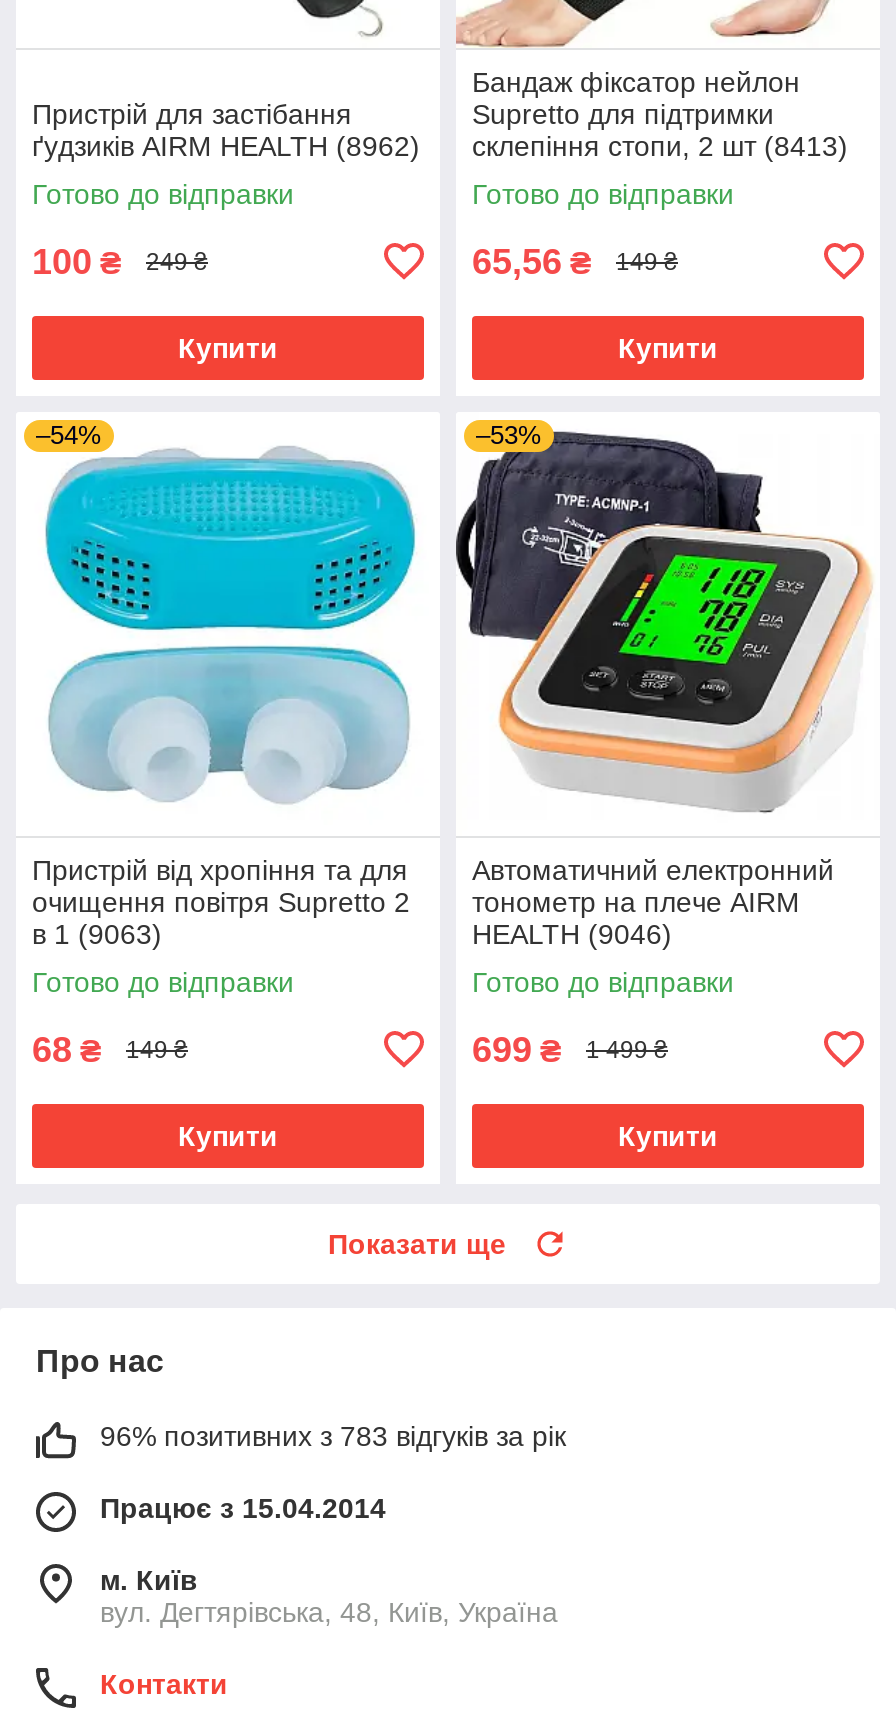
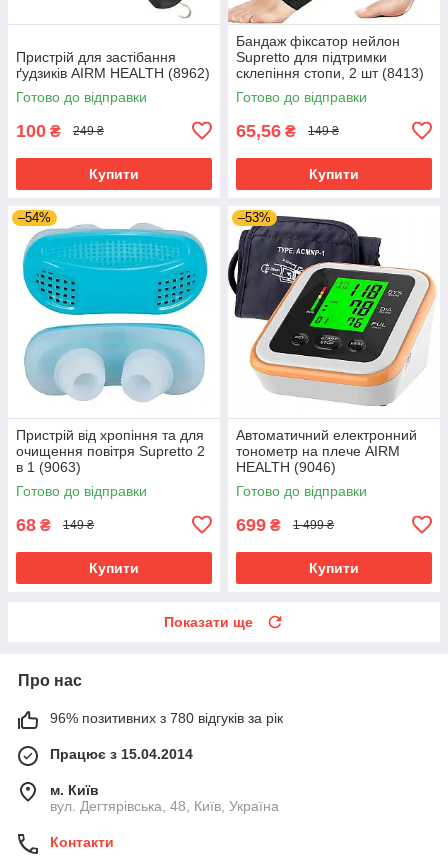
- 96% позитивних з 783 відгуків за рік
+ 96% позитивних з 780 відгуків за рік
